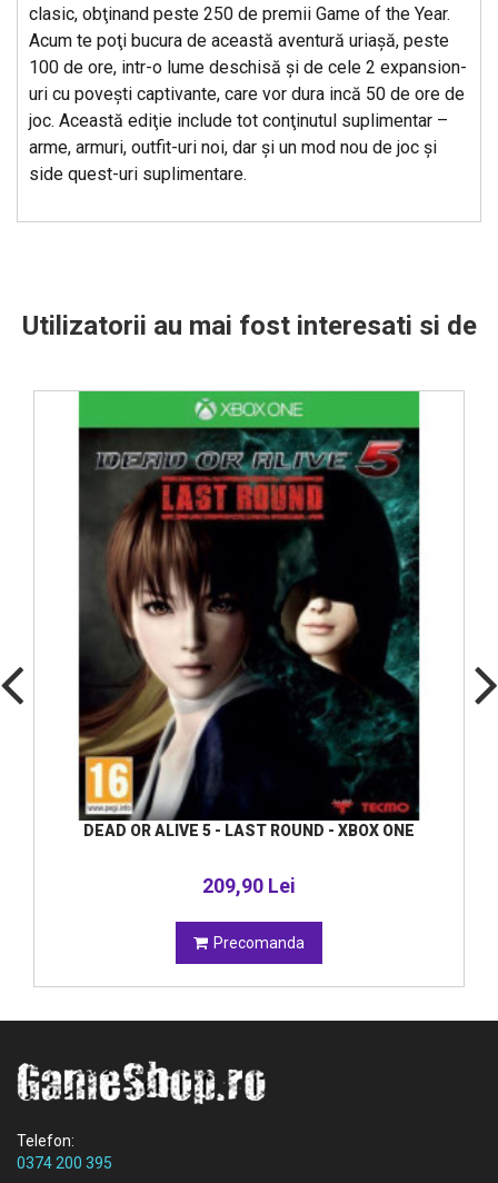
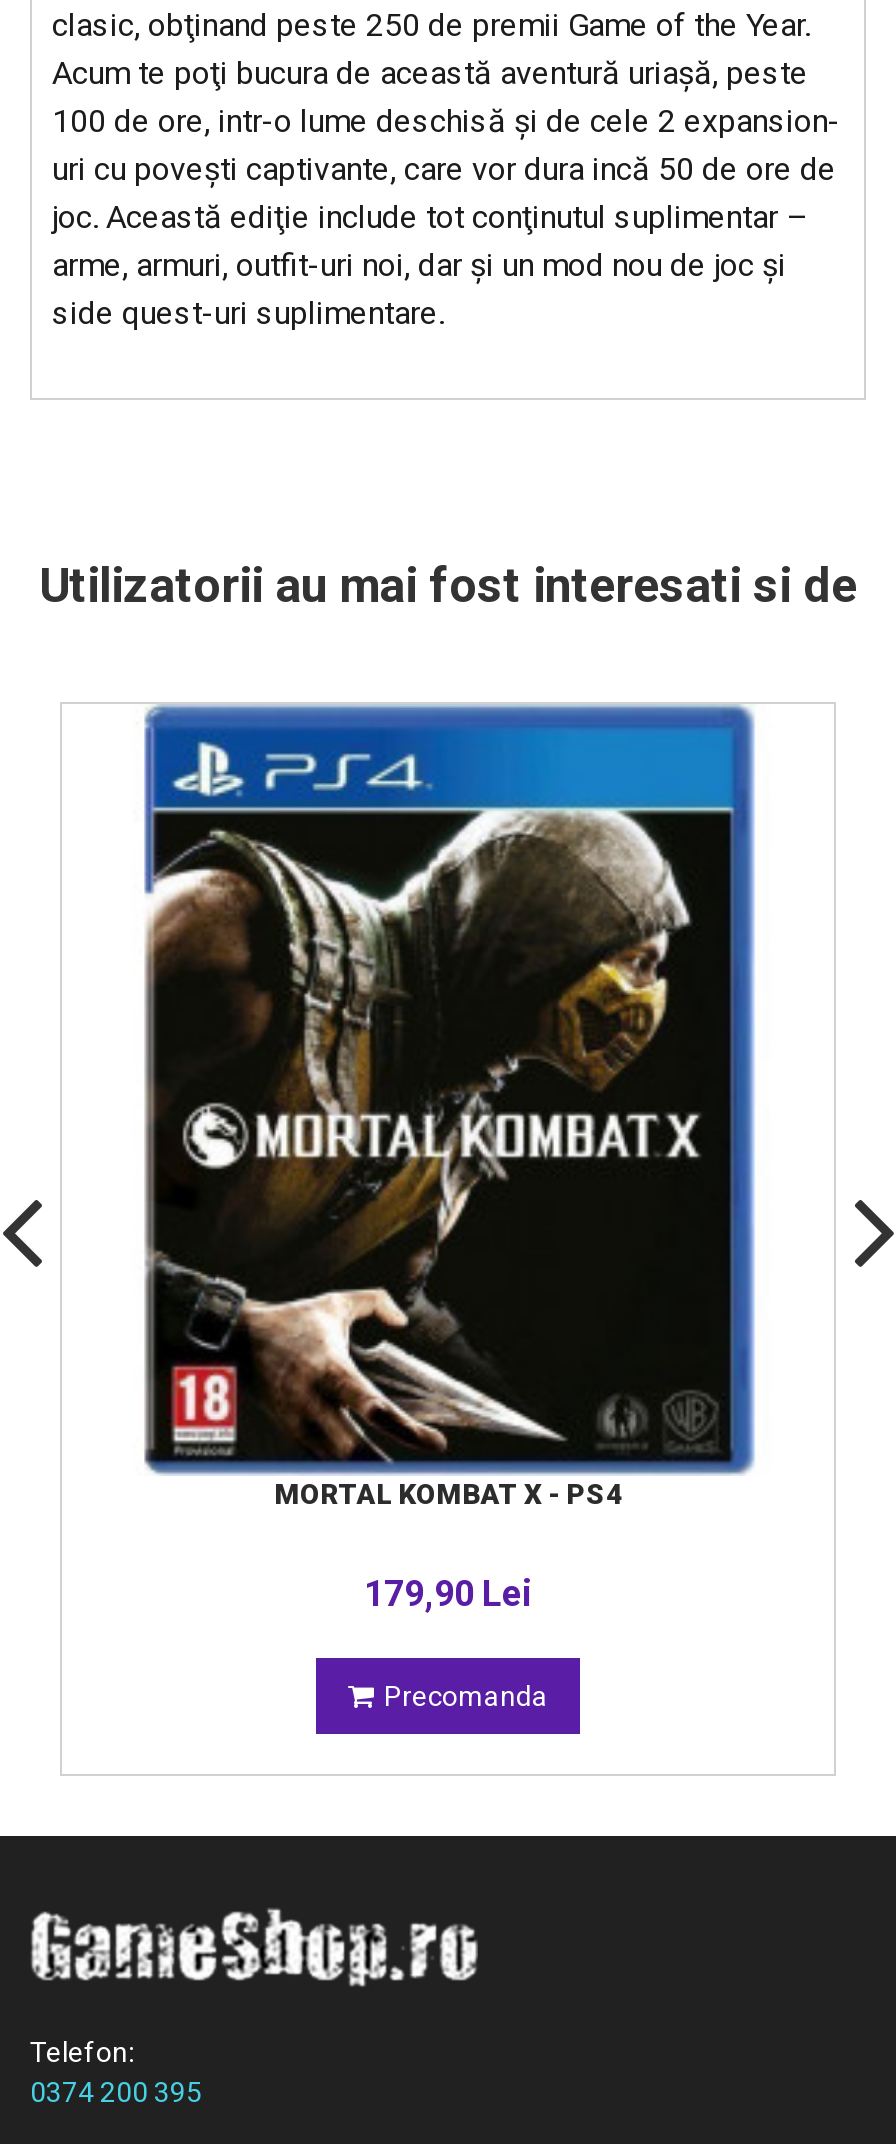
- [image]
- DEAD OR ALIVE 5 - LAST ROUND - XBOX ONE
+ [image]
+ MORTAL KOMBAT X - PS4

- 209,90 Lei
+ 179,90 Lei
